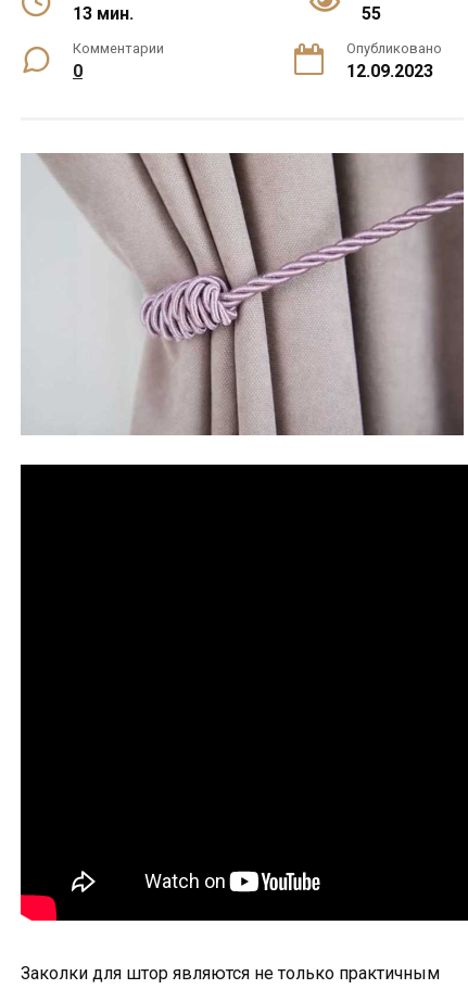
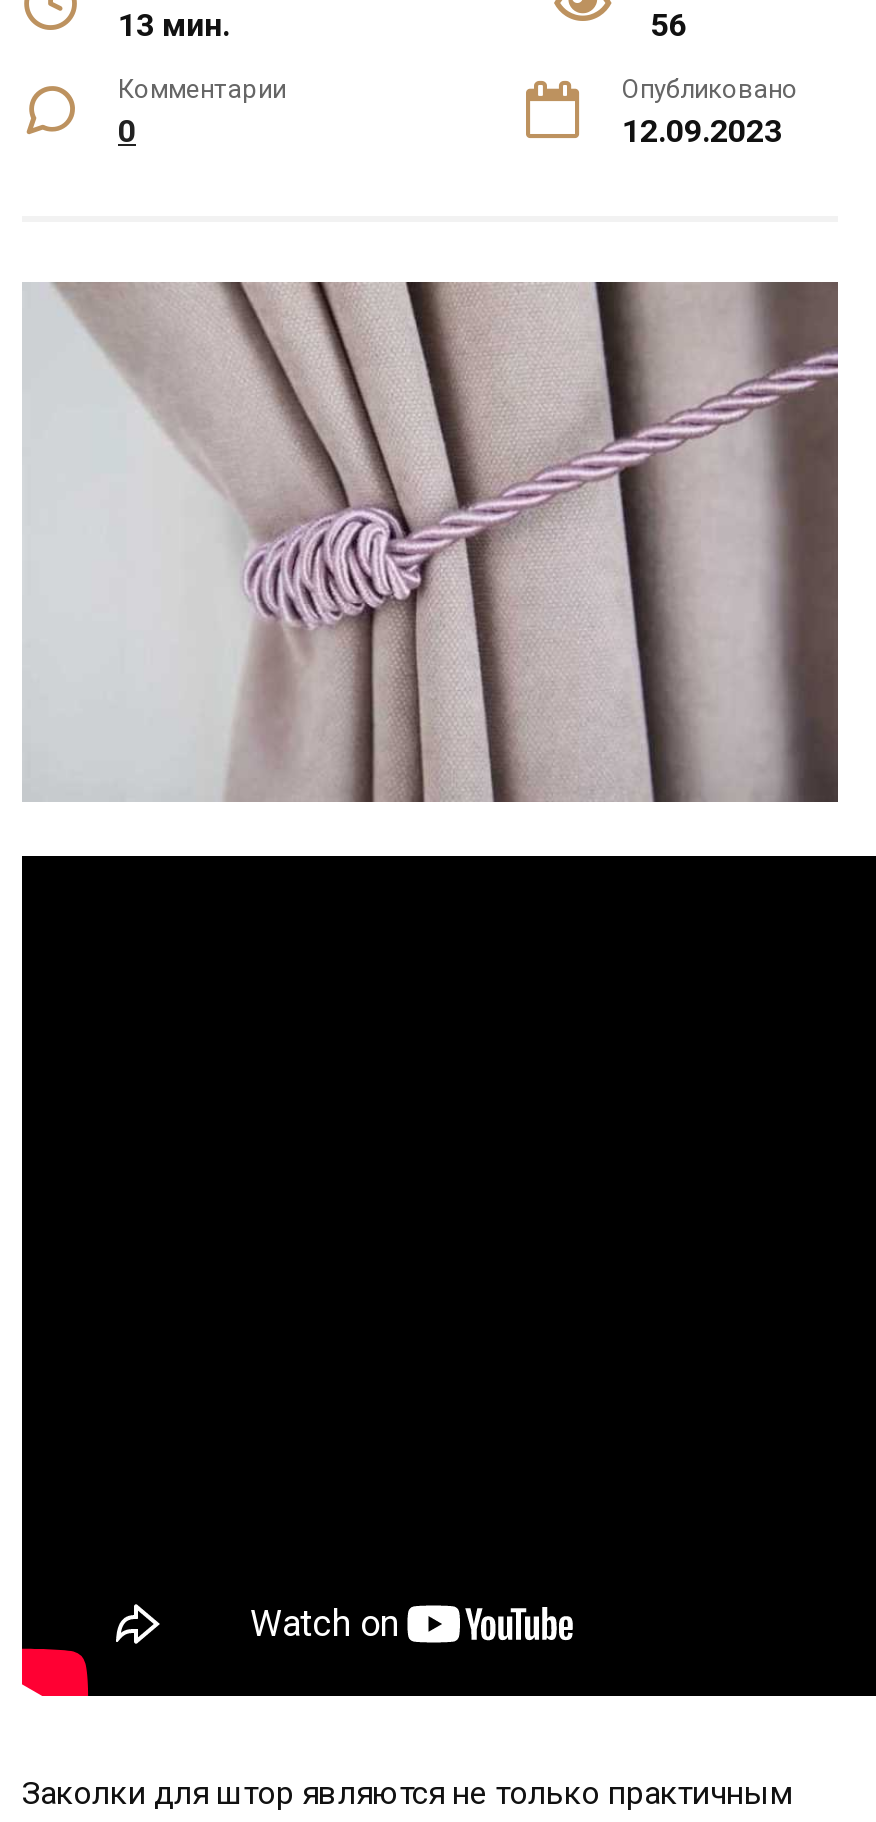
- 55
+ 56
